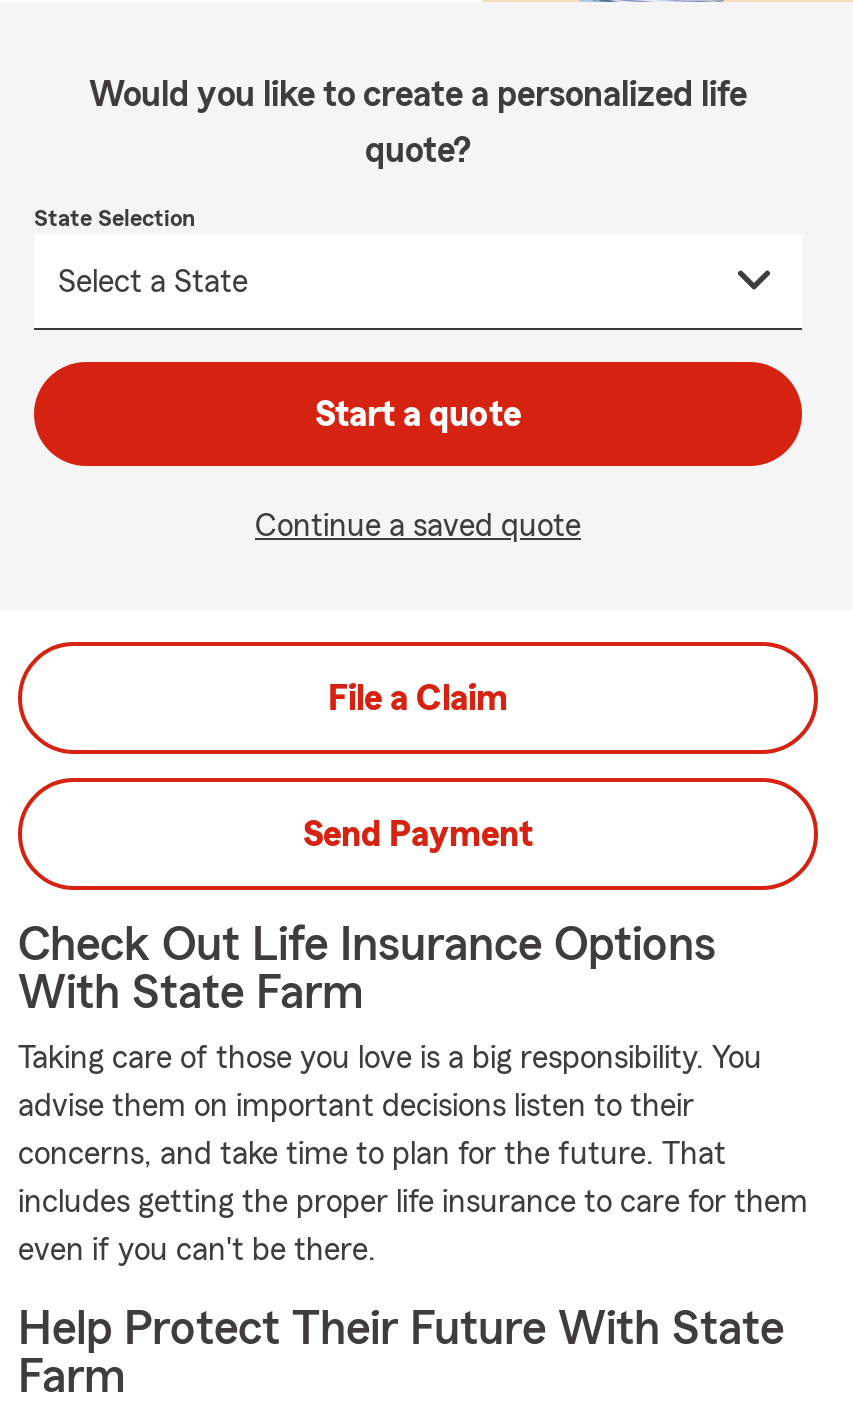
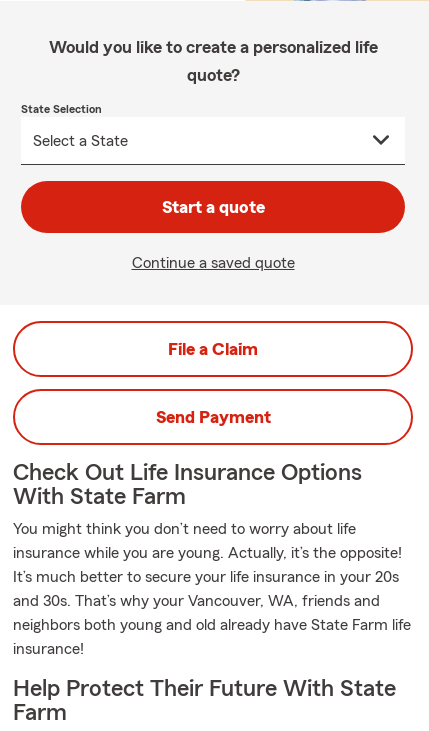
- Taking care of those you love is a big responsibility. You
- advise them on important decisions listen to their
- concerns, and take time to plan for the future. That
- includes getting the proper life insurance to care for them
- even if you can't be there.
+ You might think you don’t need to worry about life
+ insurance while you are young. Actually, it’s the opposite!
+ It’s much better to secure your life insurance in your 20s
+ and 30s. That’s why your Vancouver, WA, friends and
+ neighbors both young and old already have State Farm life
+ insurance!
